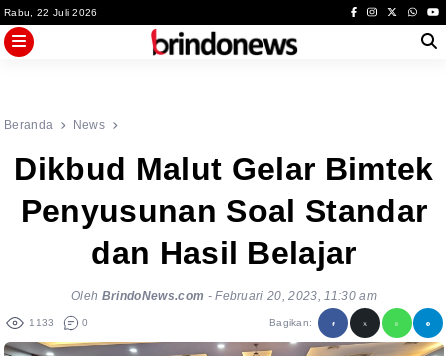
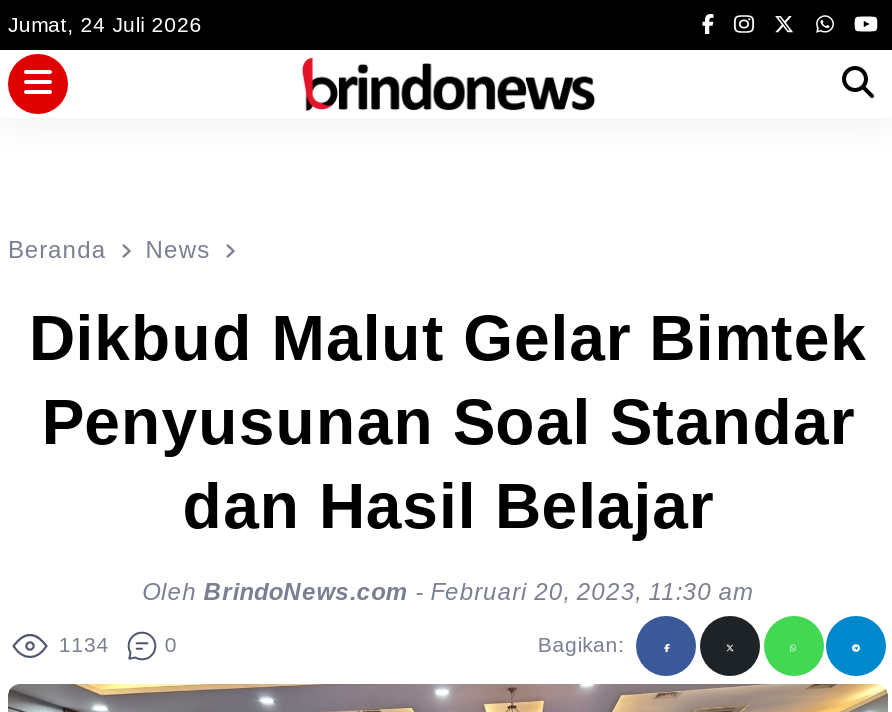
- Rabu, 22 Juli 2026
+ Jumat, 24 Juli 2026

- 1133 0
+ 1134 0
